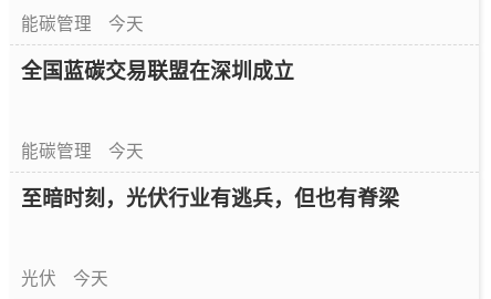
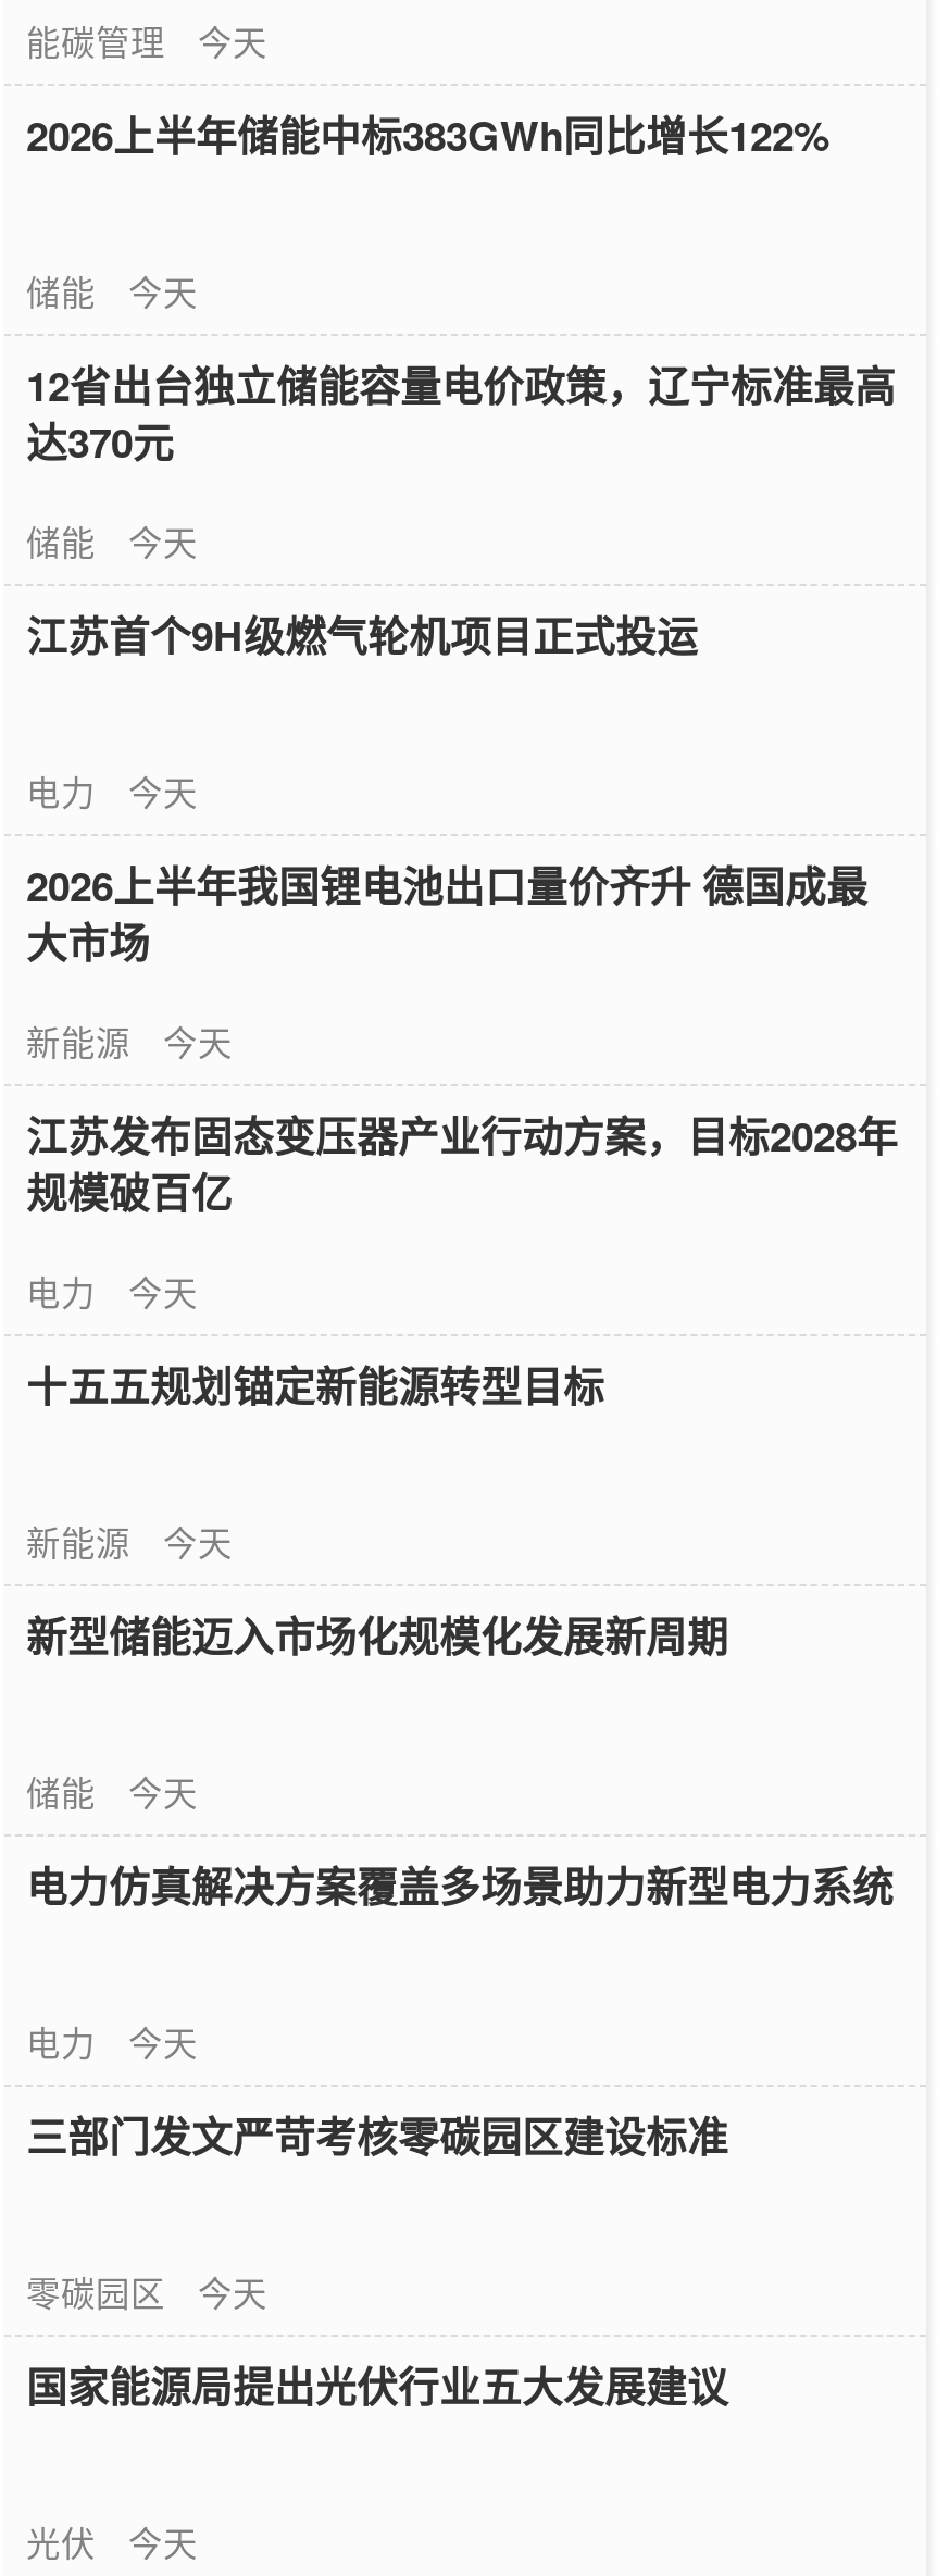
- 全国蓝碳交易联盟在深圳成立
+ 2026上半年储能中标383GWh同比增长122%

- 能碳管理
+ 储能

- 至暗时刻，光伏行业有逃兵，但也有脊梁
+ 12省出台独立储能容量电价政策，辽宁标准最高
+ 达370元
+ 储能
+ 今天
+ 江苏首个9H级燃气轮机项目正式投运
+ 电力
+ 今天
+ 2026上半年我国锂电池出口量价齐升 德国成最
+ 大市场
+ 新能源
+ 今天
+ 江苏发布固态变压器产业行动方案，目标2028年
+ 规模破百亿
+ 电力
+ 今天
+ 十五五规划锚定新能源转型目标
+ 新能源
+ 今天
+ 新型储能迈入市场化规模化发展新周期
+ 储能
+ 今天
+ 电力仿真解决方案覆盖多场景助力新型电力系统
+ 电力
+ 今天
+ 三部门发文严苛考核零碳园区建设标准
+ 零碳园区
+ 今天
+ 国家能源局提出光伏行业五大发展建议
